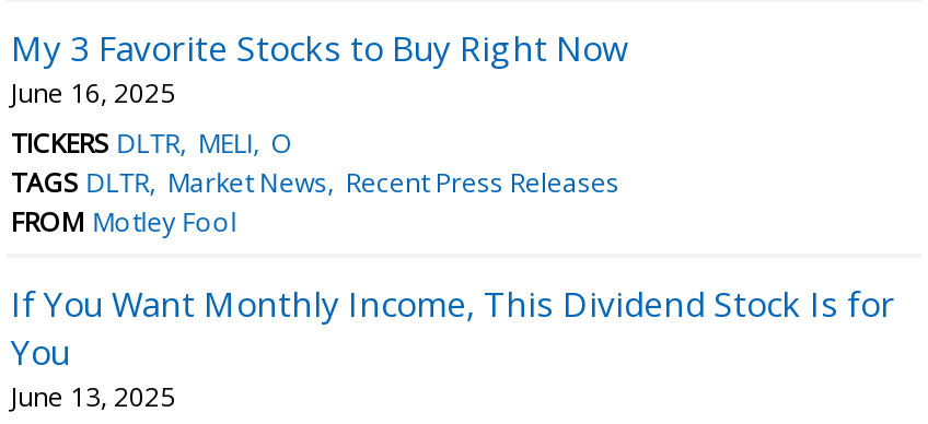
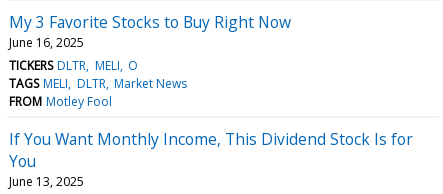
- TAGS DLTR Market News Recent Press Releases
+ TAGS MELI DLTR Market News
